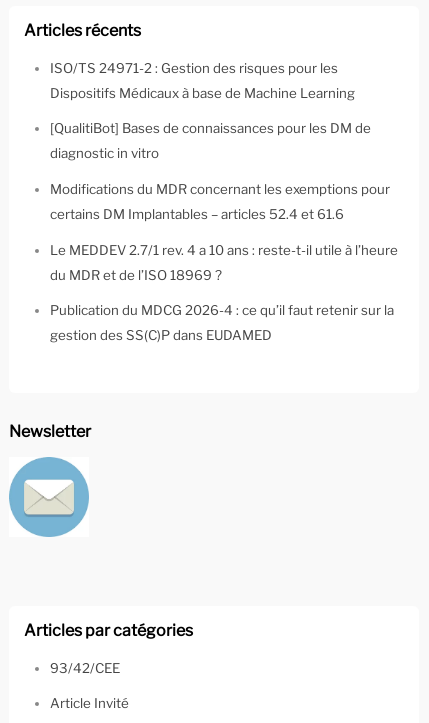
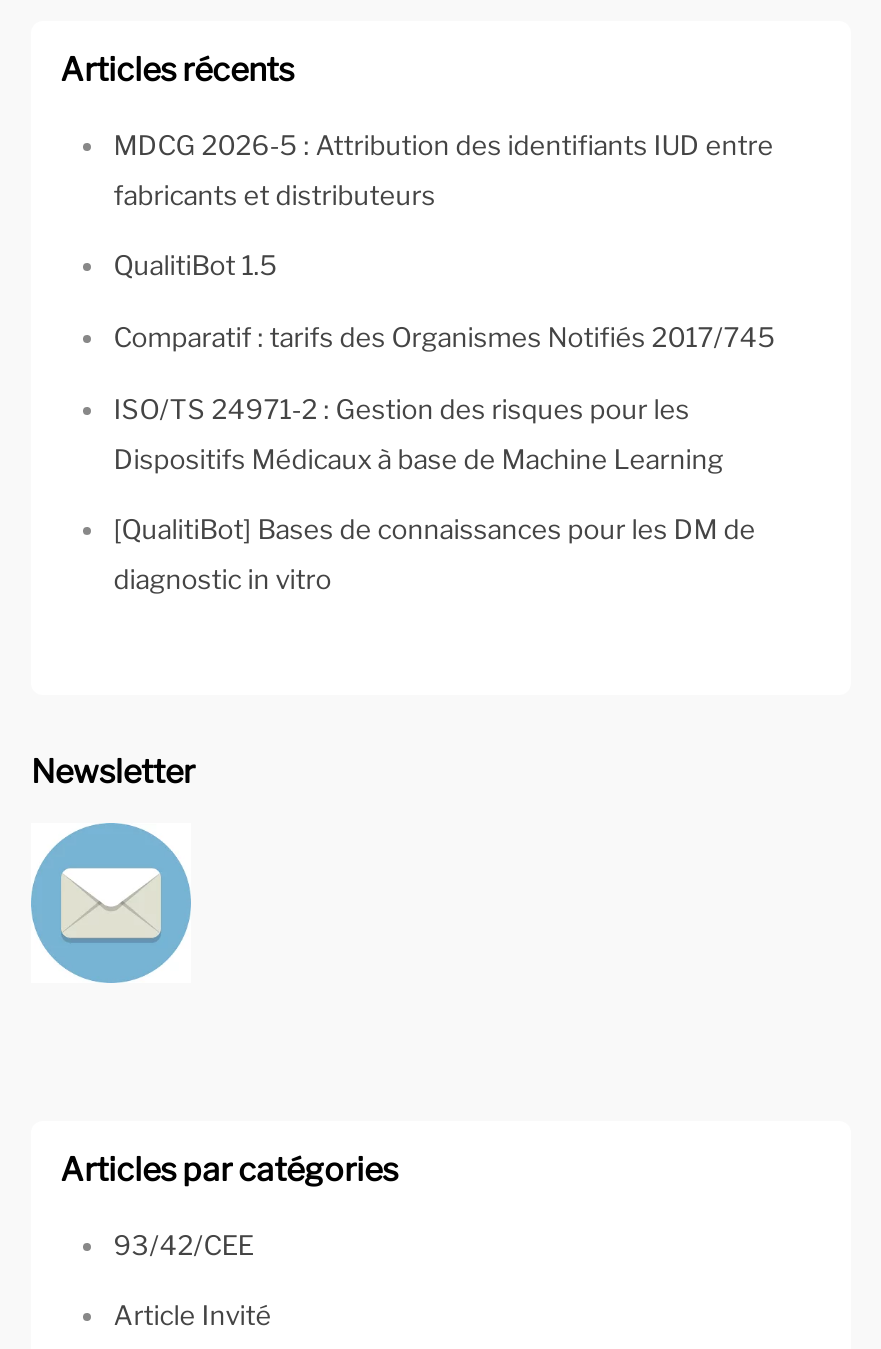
+ MDCG 2026-5 : Attribution des identifiants IUD entre
+ fabricants et distributeurs
+ QualitiBot 1.5
+ Comparatif : tarifs des Organismes Notifiés 2017/745

moved down: ISO/TS 24971-2 : Gestion des risques pour les | Dispositifs Médicaux à base de Machine Learning | [QualitiBot] Bases de connaissances pour les DM de | diagnostic in vitro

- Modifications du MDR concernant les exemptions pour
- certains DM Implantables – articles 52.4 et 61.6
- Le MEDDEV 2.7/1 rev. 4 a 10 ans : reste-t-il utile à l’heure
- du MDR et de l’ISO 18969 ?
- Publication du MDCG 2026-4 : ce qu’il faut retenir sur la
- gestion des SS(C)P dans EUDAMED
